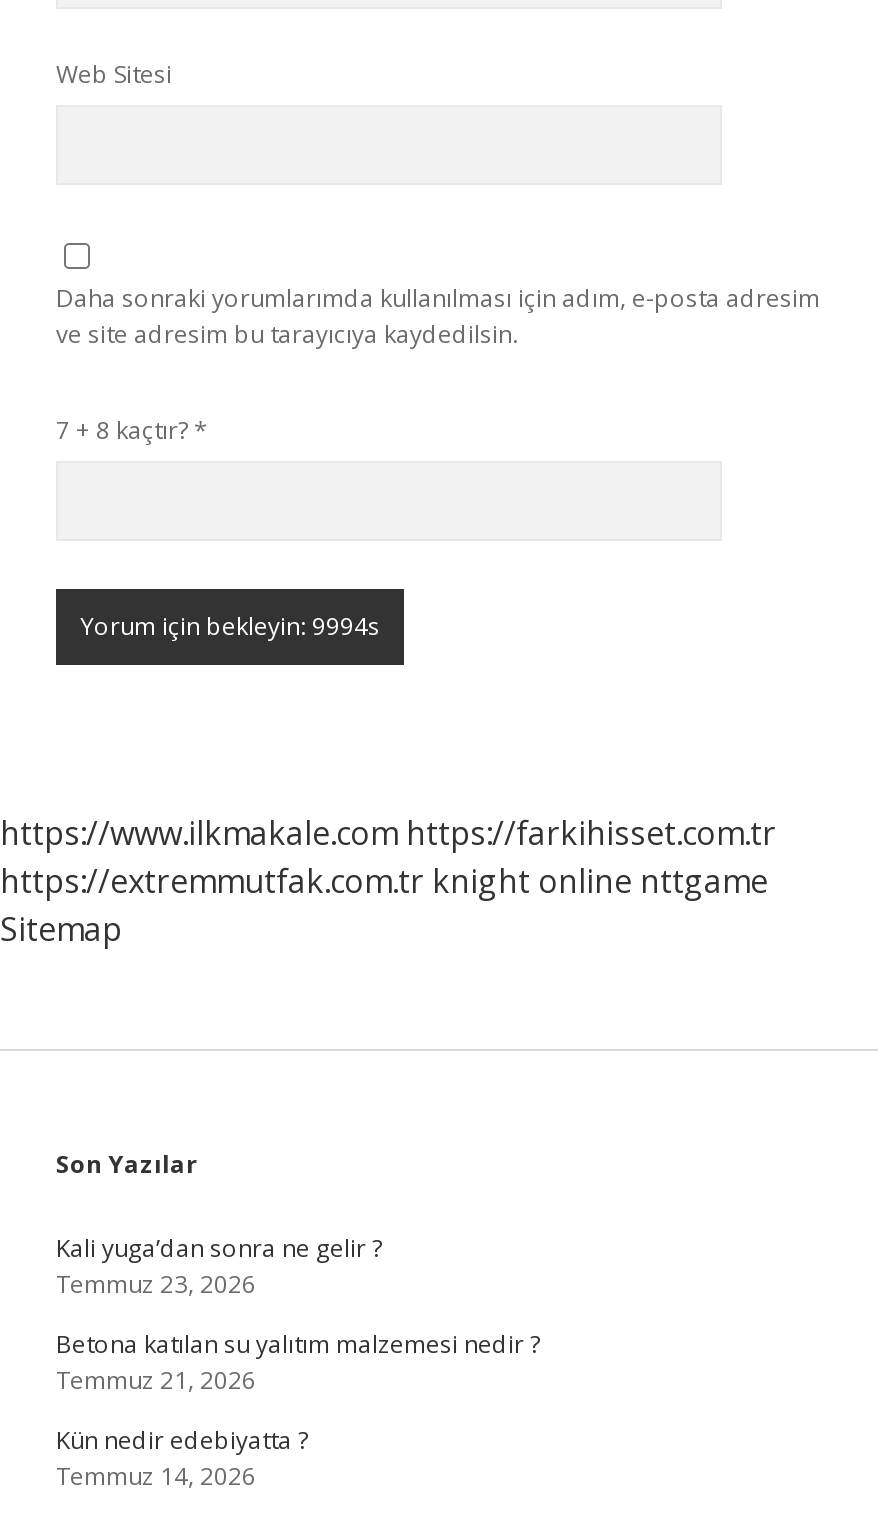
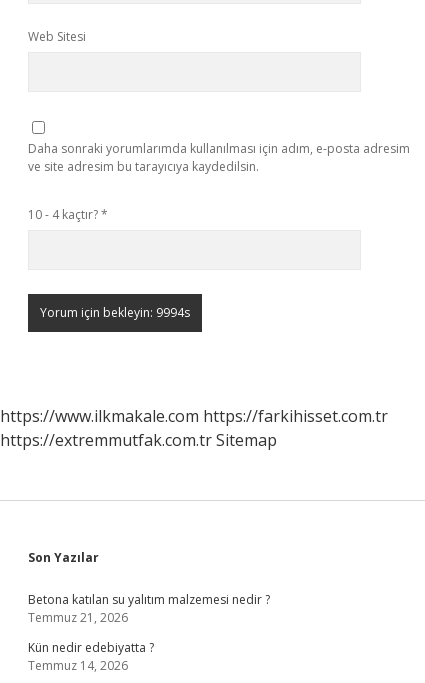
- 7 + 8 kaçtır? *
+ 10 - 4 kaçtır? *

- https://extremmutfak.com.tr knight online nttgame
- Sitemap
+ https://extremmutfak.com.tr Sitemap

- Kali yuga’dan sonra ne gelir ?
- Temmuz 23, 2026
